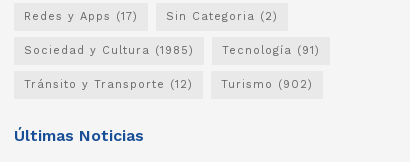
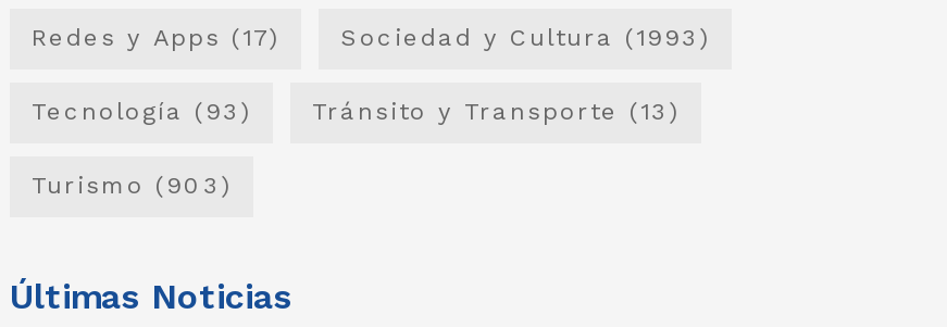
- Sin Categoria (2)
+ Sociedad y Cultura (1993)

- Sociedad y Cultura (1985)
- Tecnología (91)
+ Tecnología (93)
+ Tránsito y Transporte (13)

- Tránsito y Transporte (12)
- Turismo (902)
+ Turismo (903)
